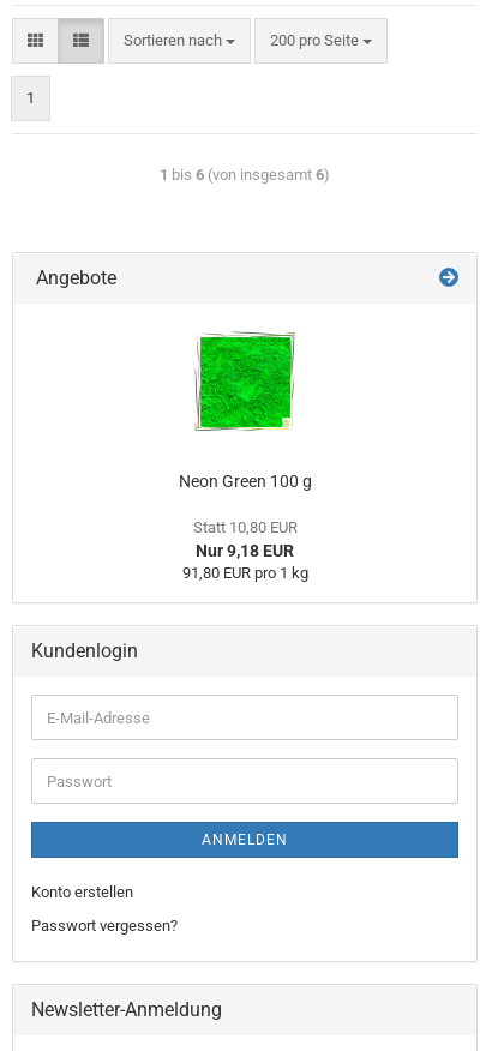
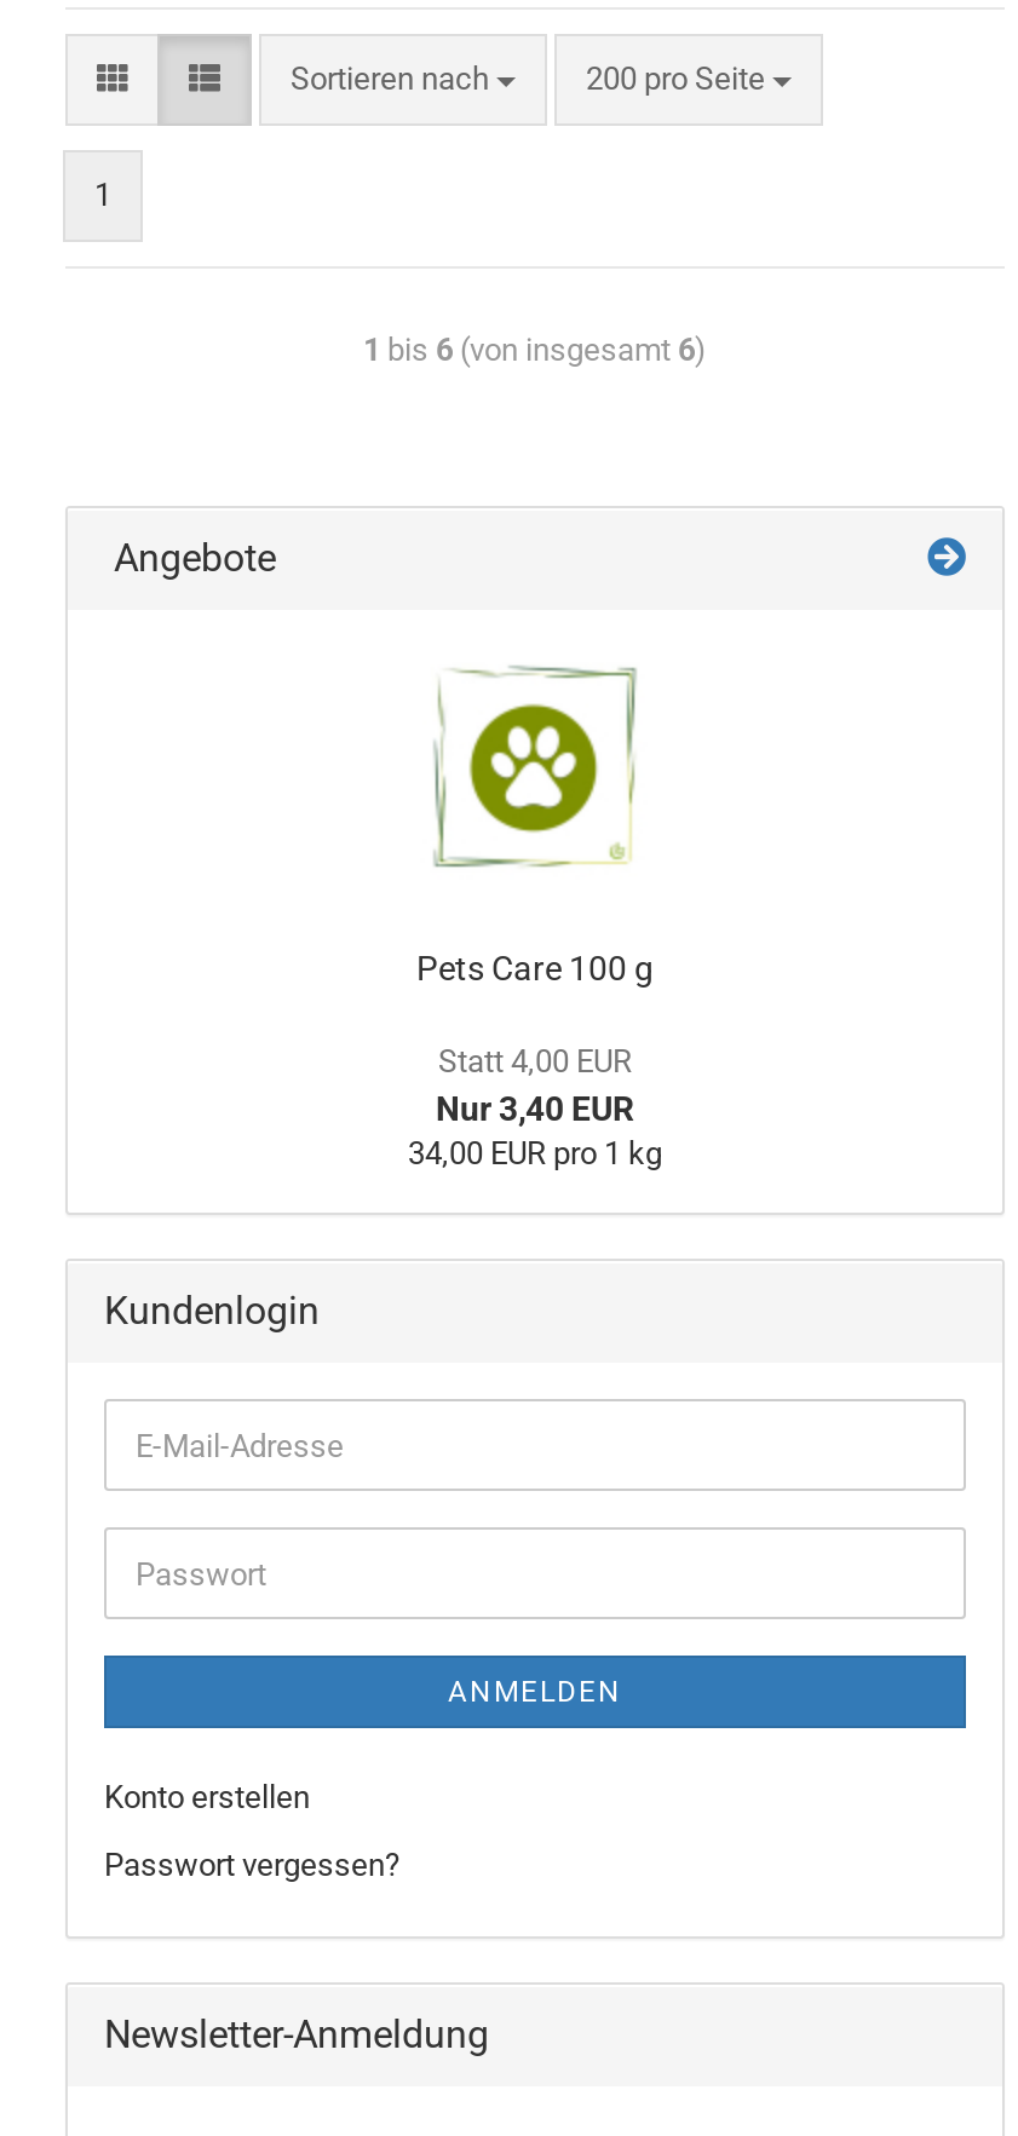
- [image]
- Neon Green 100 g
+ [image]
+ Pets Care 100 g

- Statt 10,80 EUR
+ Statt 4,00 EUR

- Nur 9,18 EUR
+ Nur 3,40 EUR

- 91,80 EUR pro 1 kg
+ 34,00 EUR pro 1 kg
